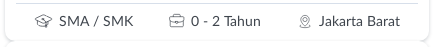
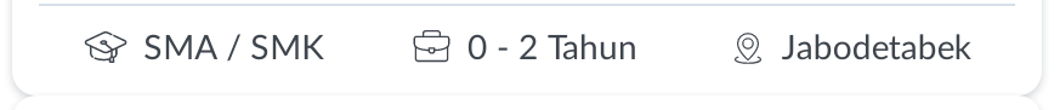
- Jakarta Barat
+ Jabodetabek
